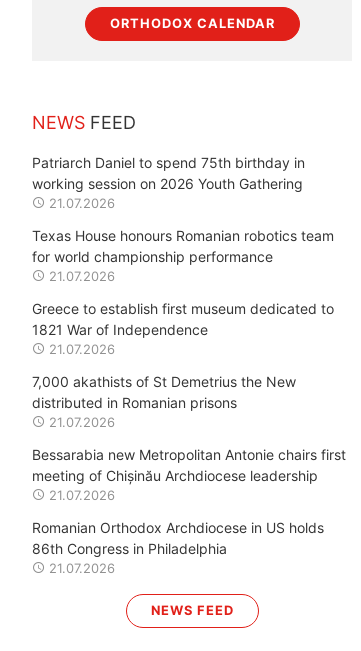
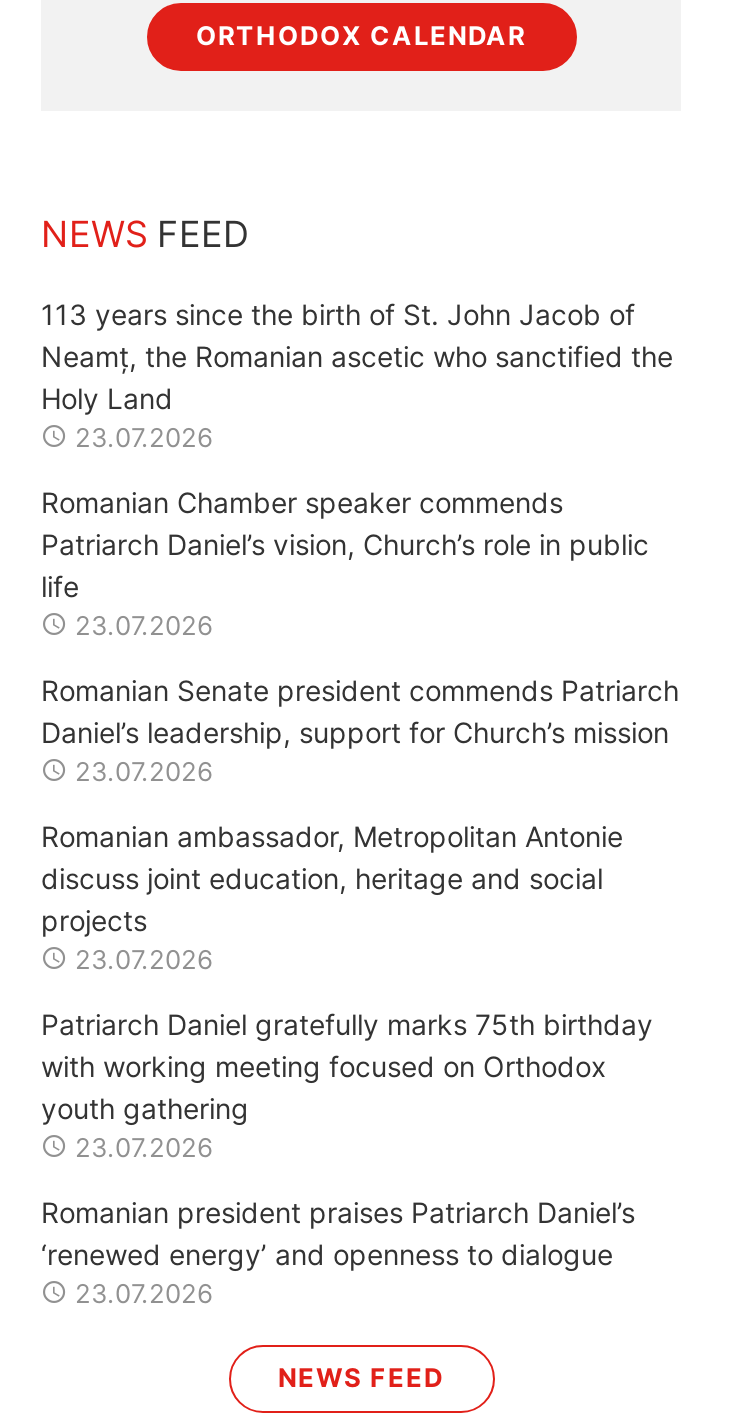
- Patriarch Daniel to spend 75th birthday in
- working session on 2026 Youth Gathering
- 21.07.2026
+ 113 years since the birth of St. John Jacob of
+ Neamț, the Romanian ascetic who sanctified the
+ Holy Land
+ 23.07.2026

- Texas House honours Romanian robotics team
- for world championship performance
- 21.07.2026
+ Romanian Chamber speaker commends
+ Patriarch Daniel’s vision, Church’s role in public
+ life
+ 23.07.2026

- Greece to establish first museum dedicated to
- 1821 War of Independence
- 21.07.2026
+ Romanian Senate president commends Patriarch
+ Daniel’s leadership, support for Church’s mission
+ 23.07.2026

- 7,000 akathists of St Demetrius the New
- distributed in Romanian prisons
- 21.07.2026
+ Romanian ambassador, Metropolitan Antonie
+ discuss joint education, heritage and social
+ projects
+ 23.07.2026

- Bessarabia new Metropolitan Antonie chairs first
- meeting of Chișinău Archdiocese leadership
- 21.07.2026
+ Patriarch Daniel gratefully marks 75th birthday
+ with working meeting focused on Orthodox
+ youth gathering
+ 23.07.2026

- Romanian Orthodox Archdiocese in US holds
- 86th Congress in Philadelphia
- 21.07.2026
+ Romanian president praises Patriarch Daniel’s
+ ‘renewed energy’ and openness to dialogue
+ 23.07.2026
